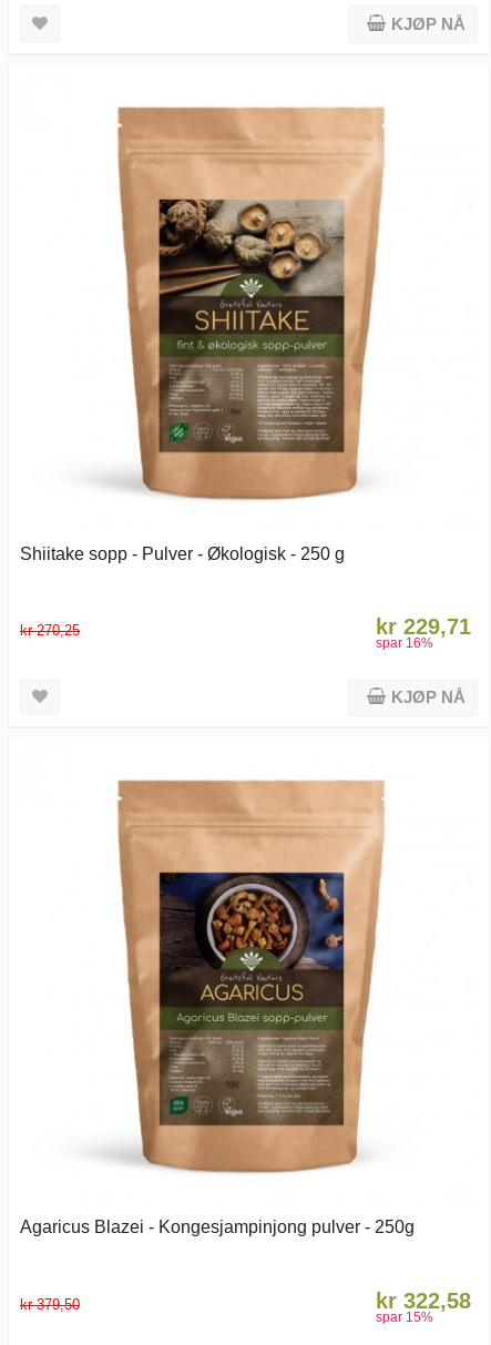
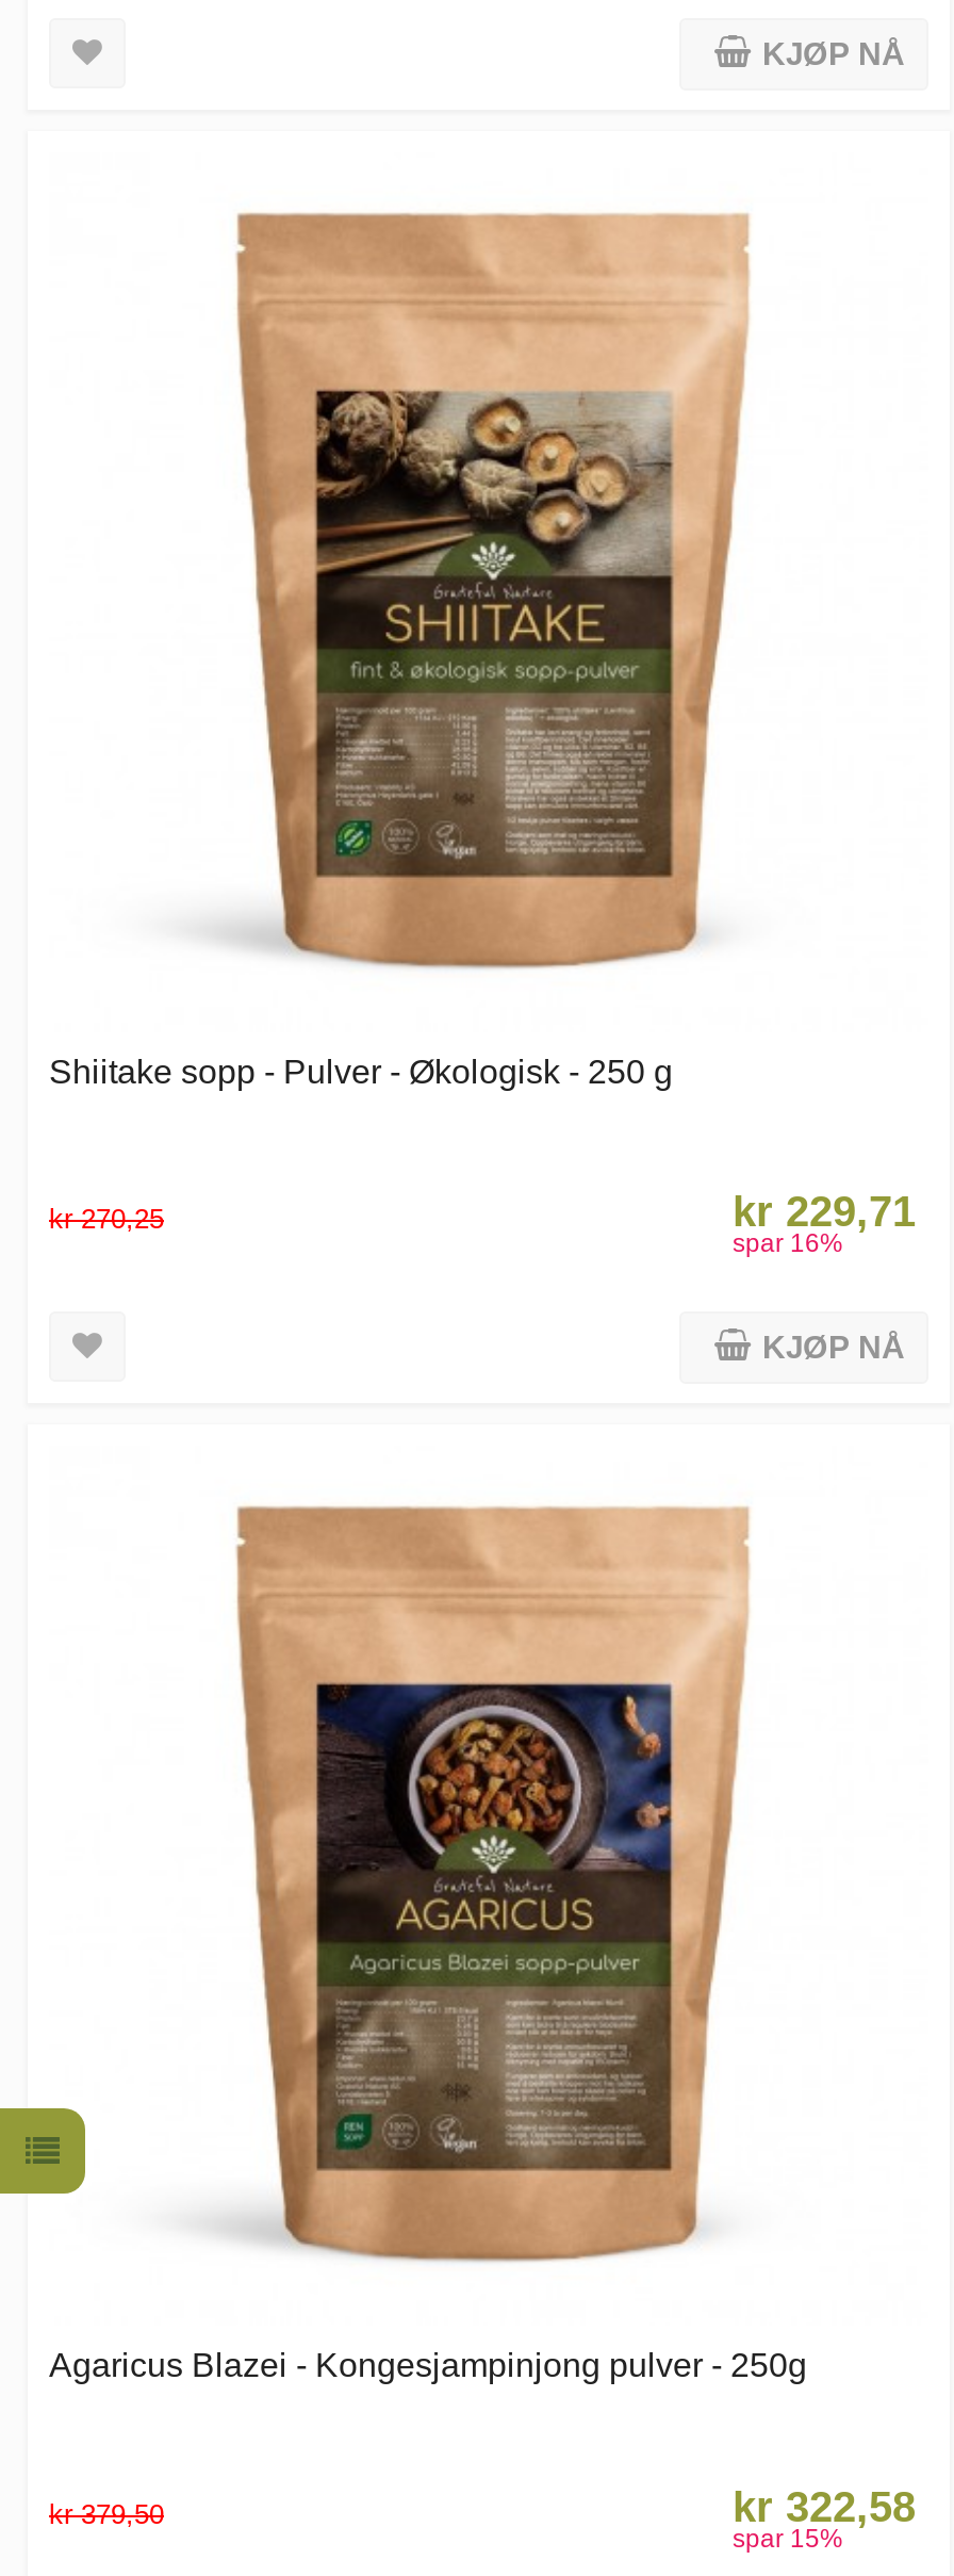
+ [image]
